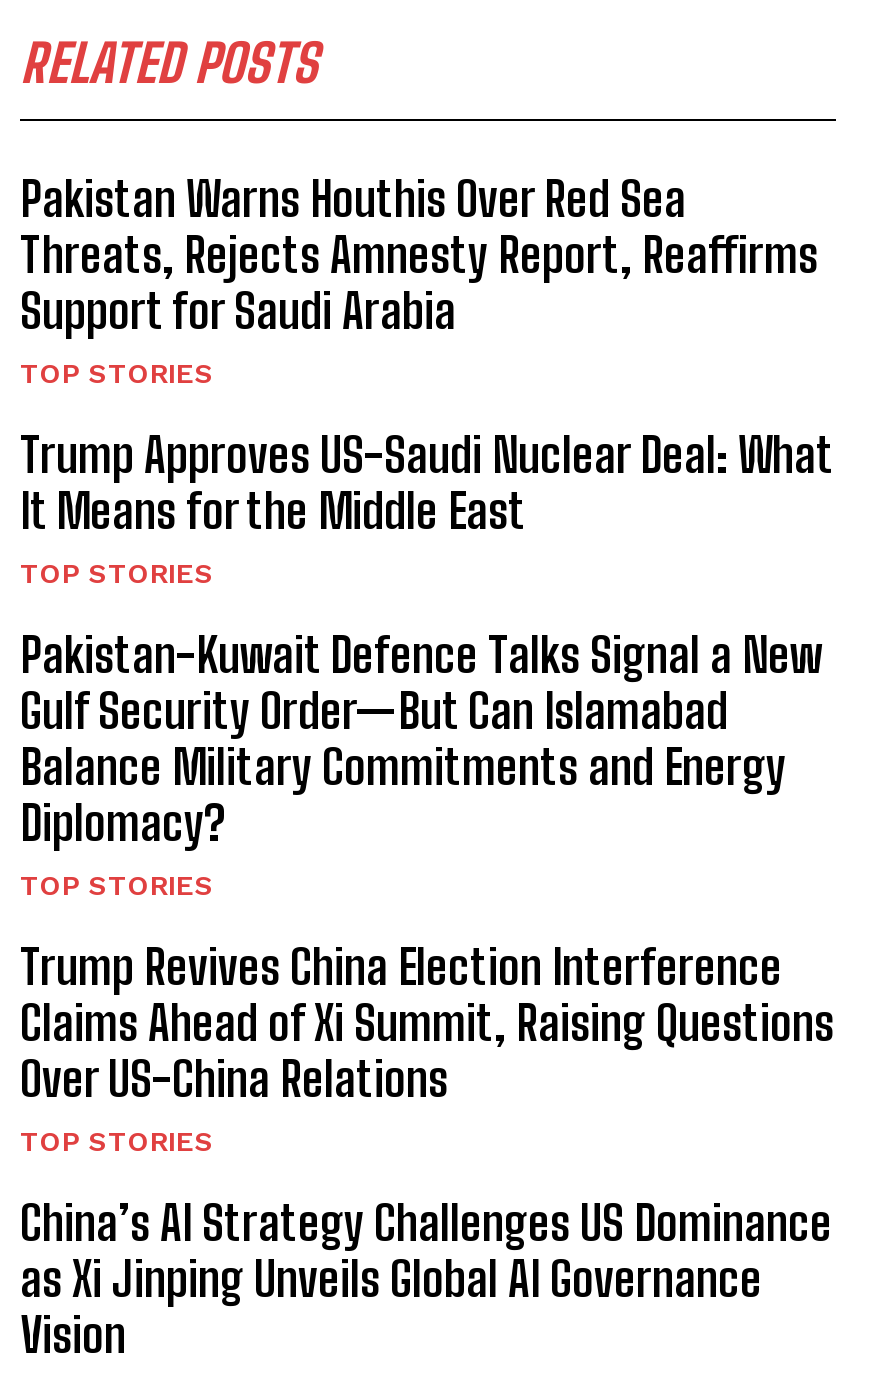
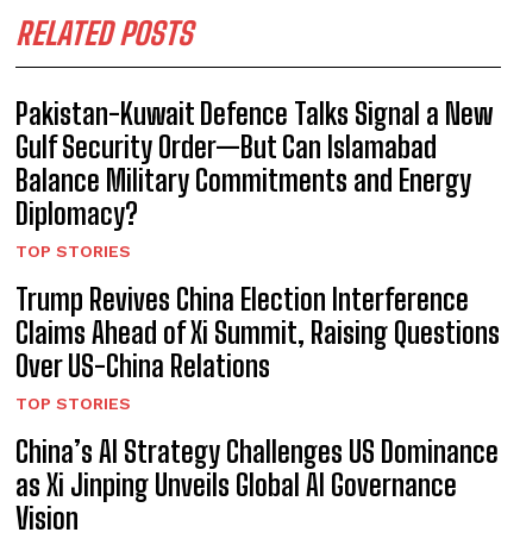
- Pakistan Warns Houthis Over Red Sea
- Threats, Rejects Amnesty Report, Reaffirms
- Support for Saudi Arabia
- TOP STORIES
- Trump Approves US-Saudi Nuclear Deal: What
- It Means for the Middle East
- TOP STORIES
